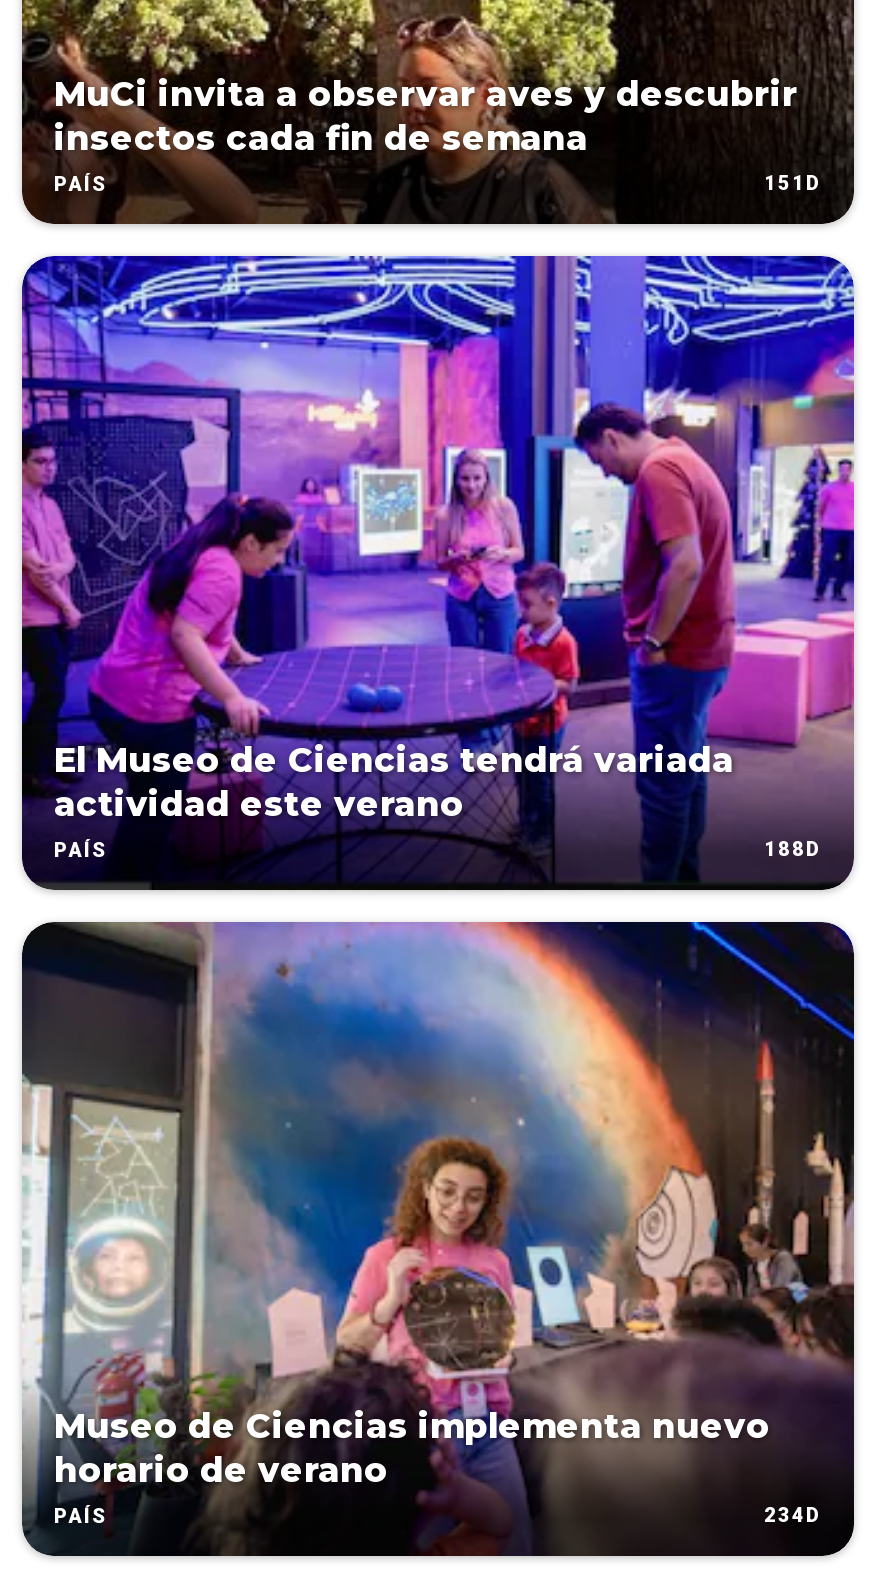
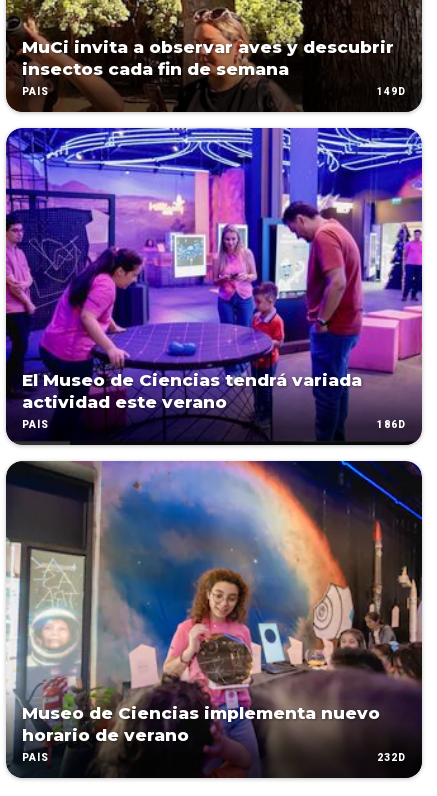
- 151D
+ 149D

- 188D
+ 186D

- 234D
+ 232D
